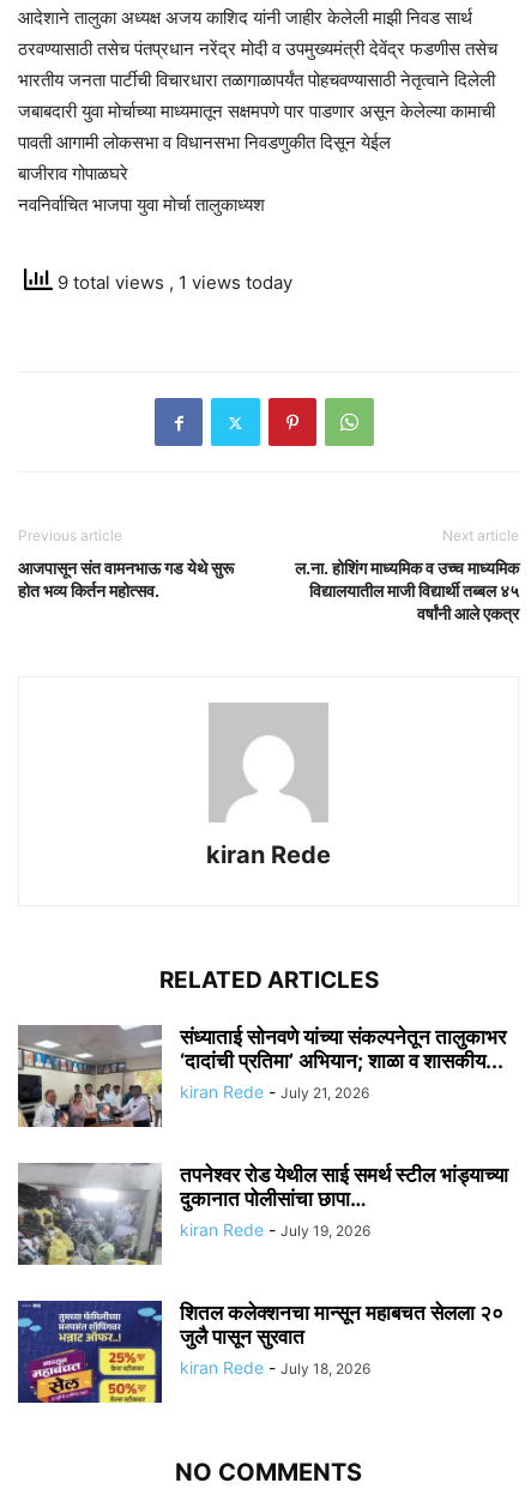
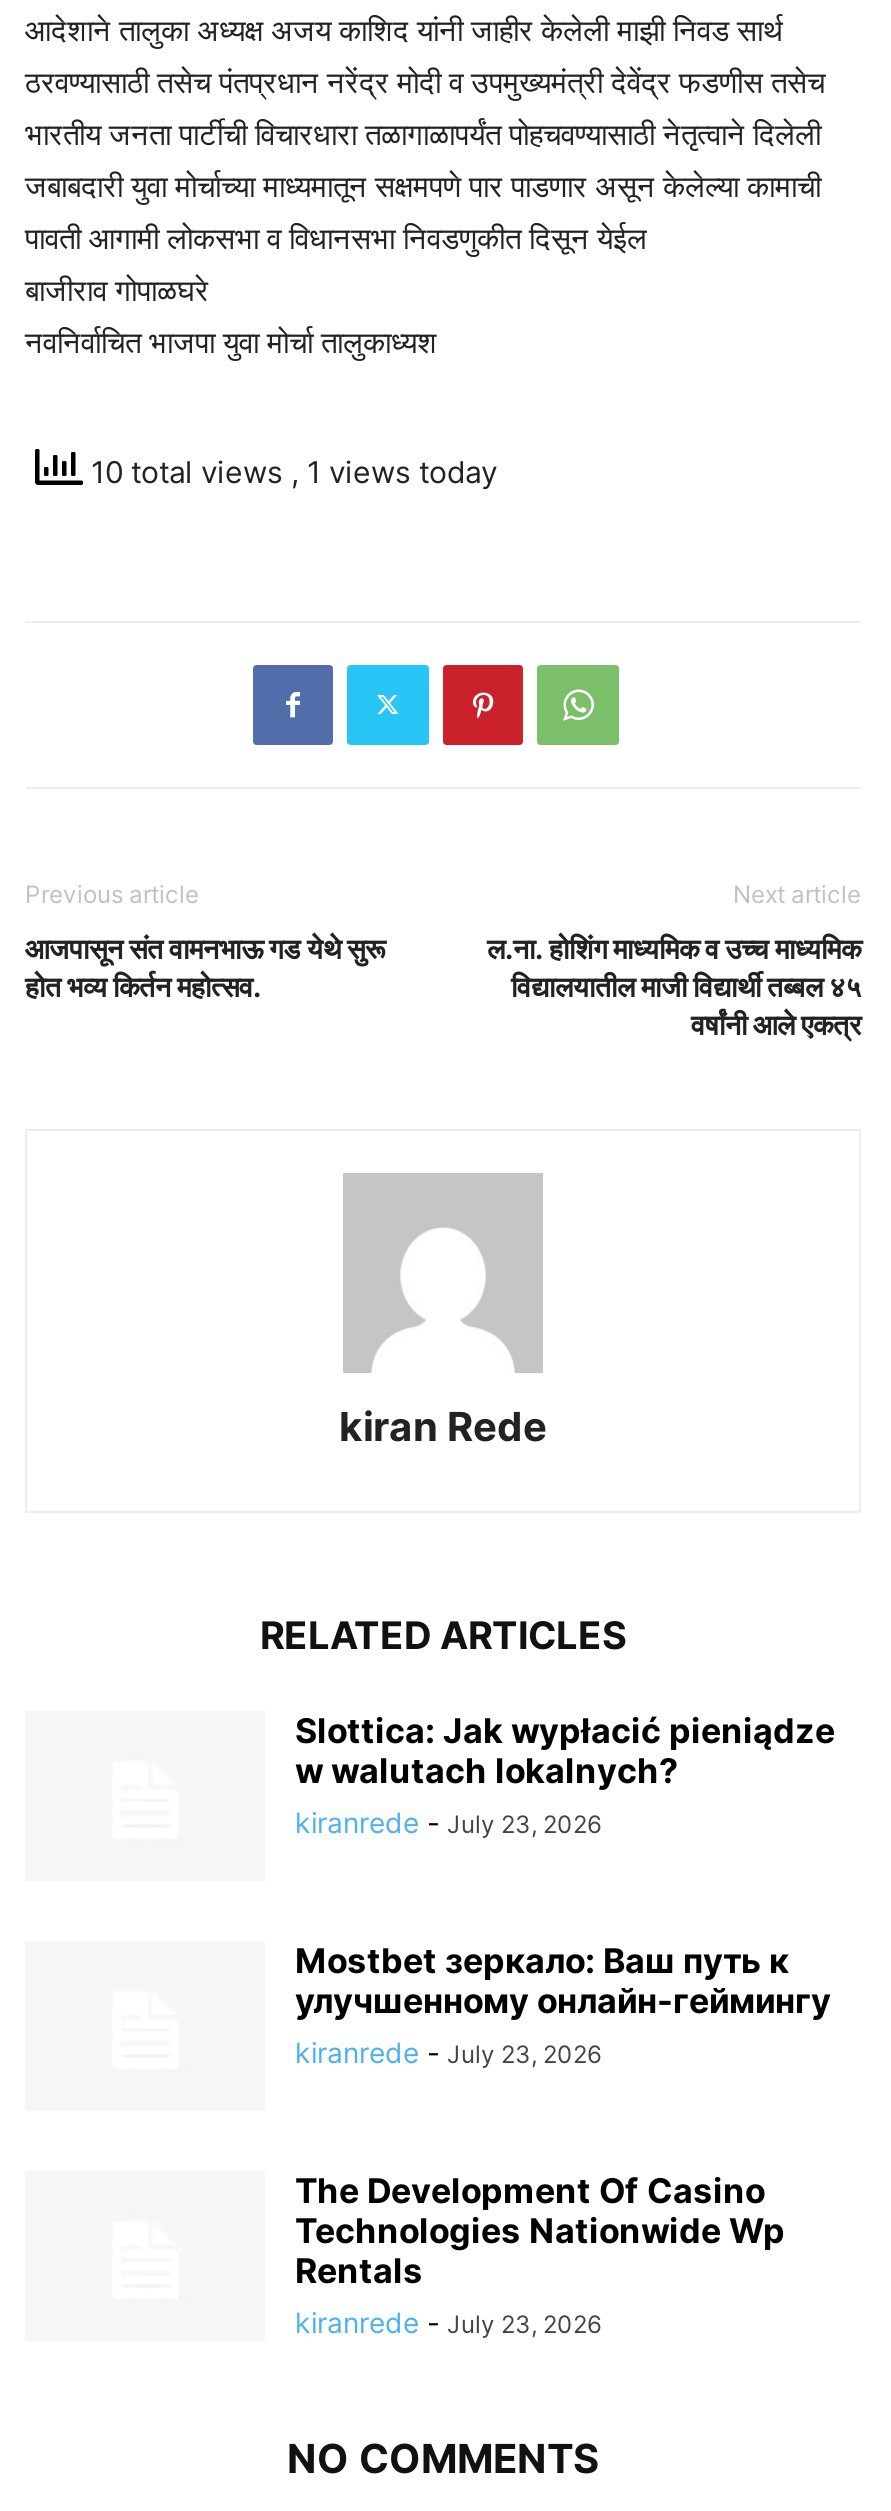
- 9 total views, 1 views today
+ 10 total views, 1 views today

- [image]

- संध्याताई सोनवणे यांच्या संकल्पनेतून तालुकाभर
- ‘दादांची प्रतिमा’ अभियान; शाळा व शासकीय...
- kiran Rede - July 21, 2026
+ Slottica: Jak wypłacić pieniądze
+ w walutach lokalnych?
+ kiranrede - July 23, 2026

- [image]

- तपनेश्वर रोड येथील साई समर्थ स्टील भांड्याच्या
- दुकानात पोलीसांचा छापा…
- kiran Rede - July 19, 2026
+ Mostbet зеркало: Ваш путь к
+ улучшенному онлайн-геймингу
+ kiranrede - July 23, 2026

- [image]

- शितल कलेक्शनचा मान्सून महाबचत सेलला २०
- जुलै पासून सुरवात
- kiran Rede - July 18, 2026
+ The Development Of Casino
+ Technologies Nationwide Wp
+ Rentals
+ kiranrede - July 23, 2026
